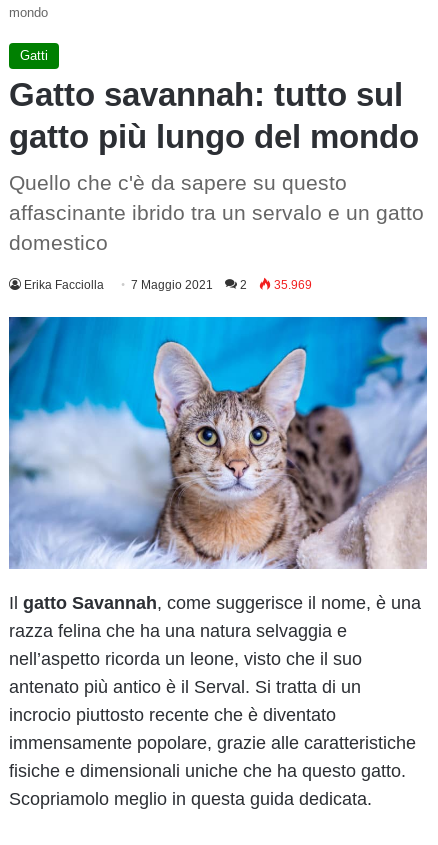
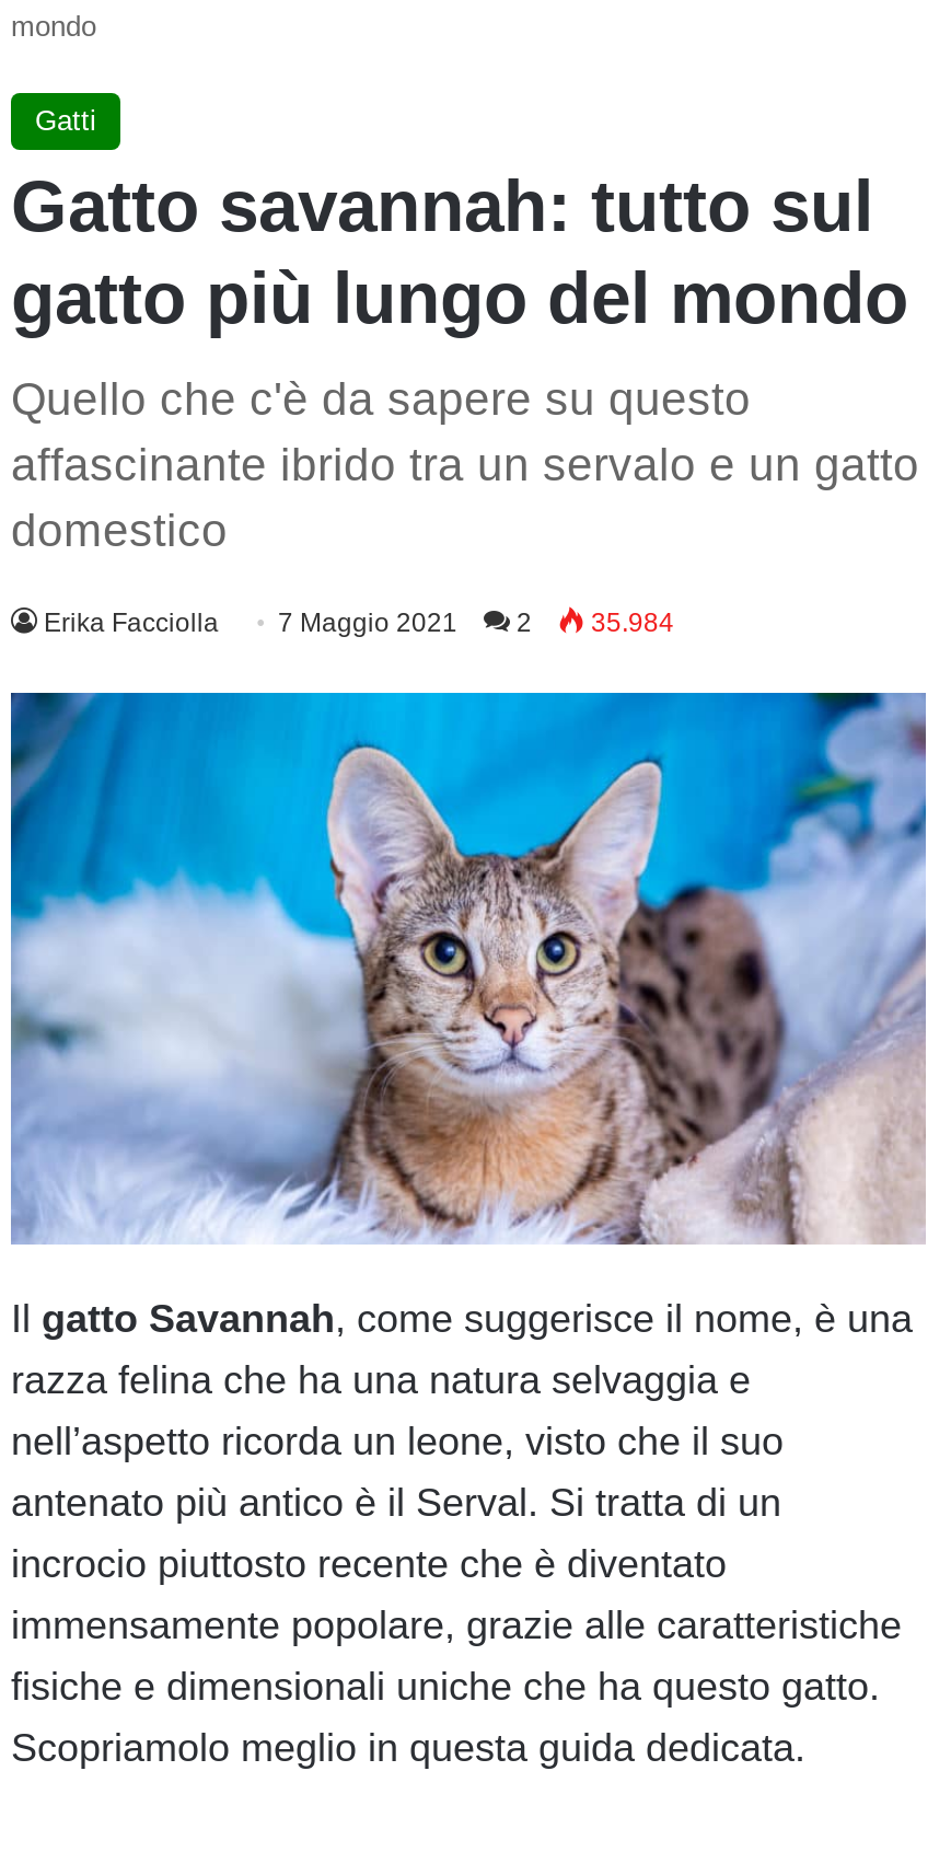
- Erika Facciolla 7 Maggio 2021 2 35.969
+ Erika Facciolla 7 Maggio 2021 2 35.984
